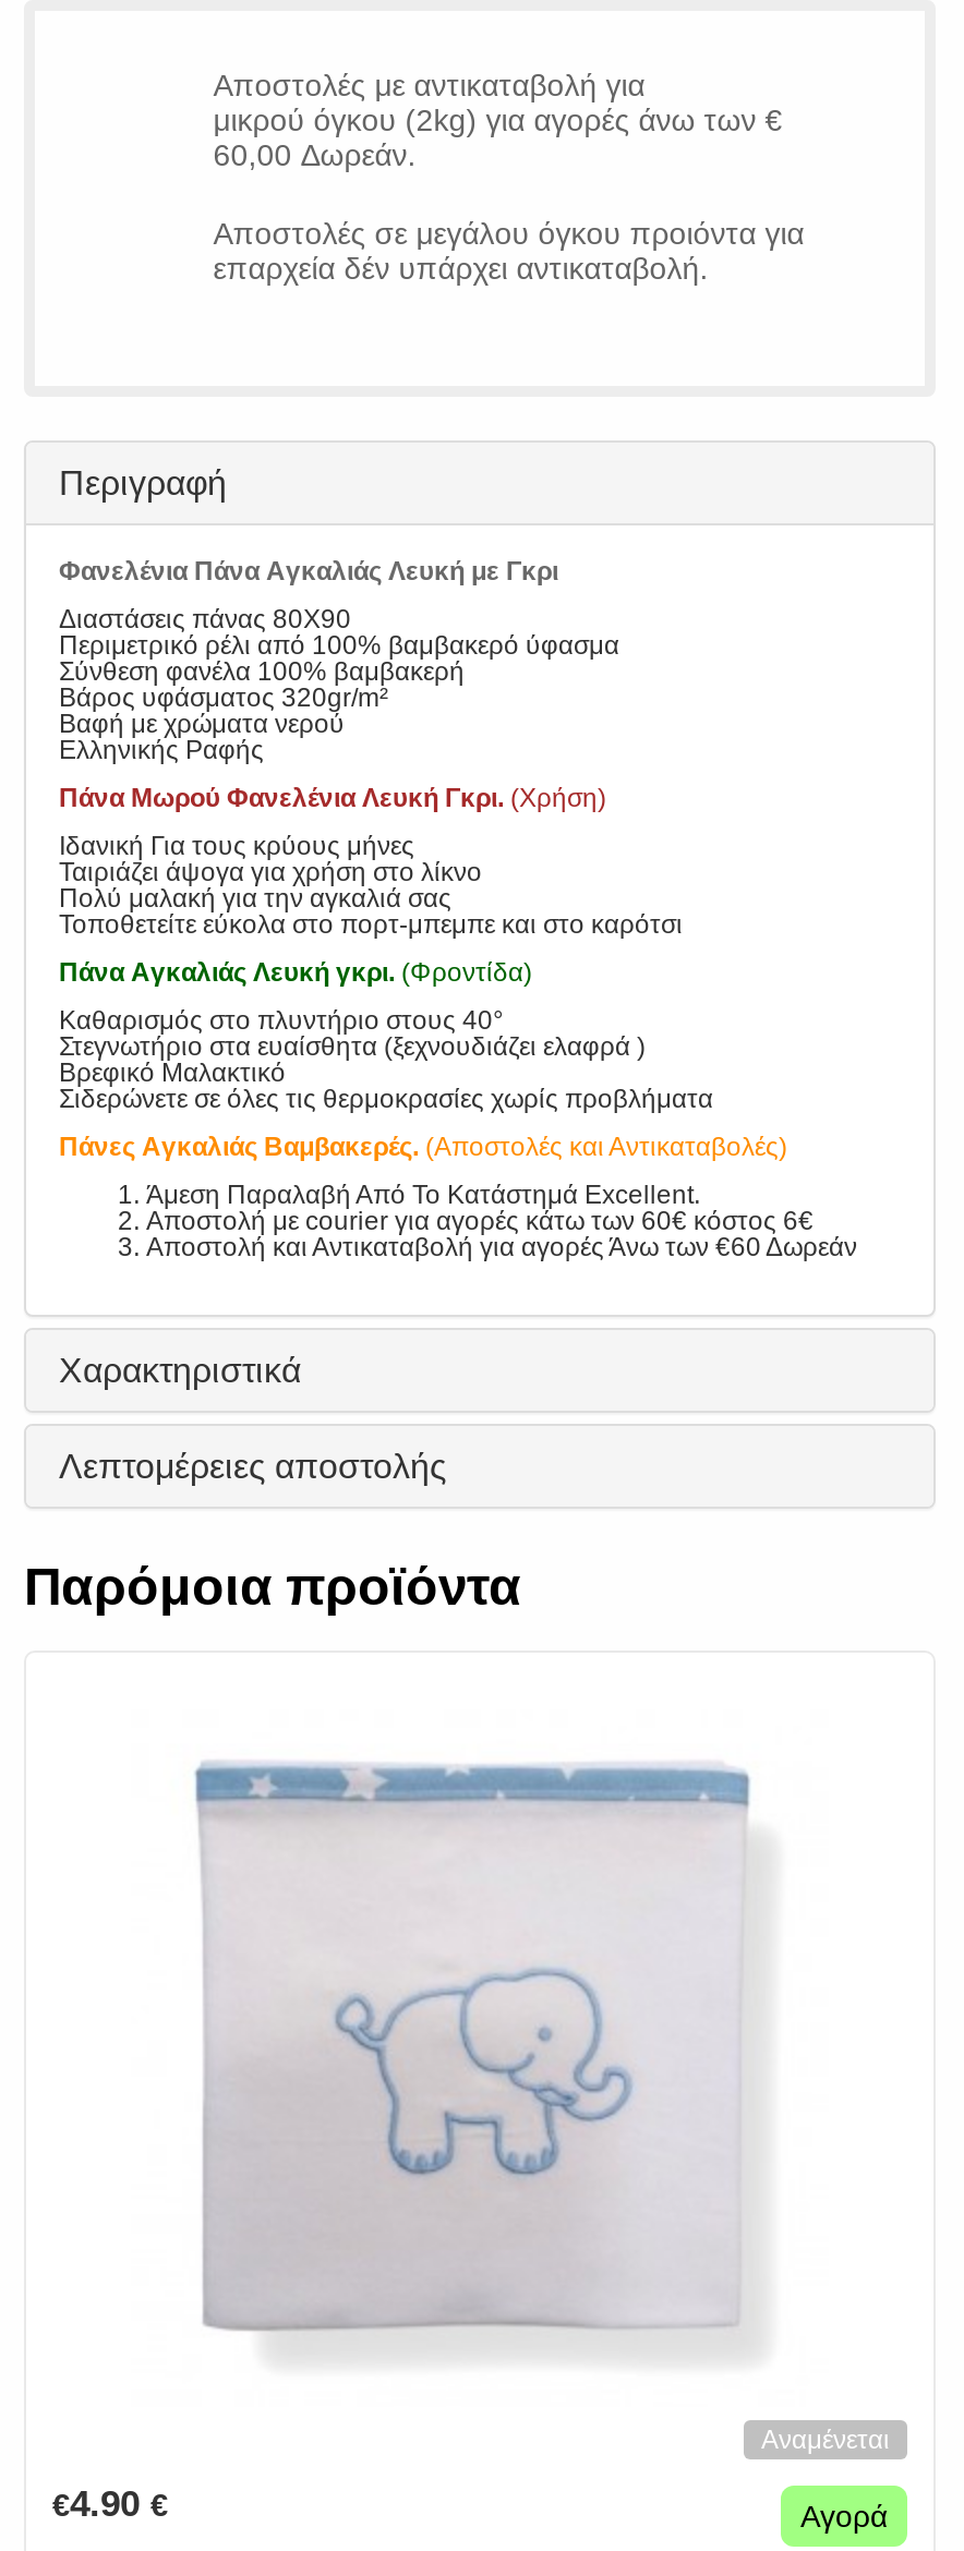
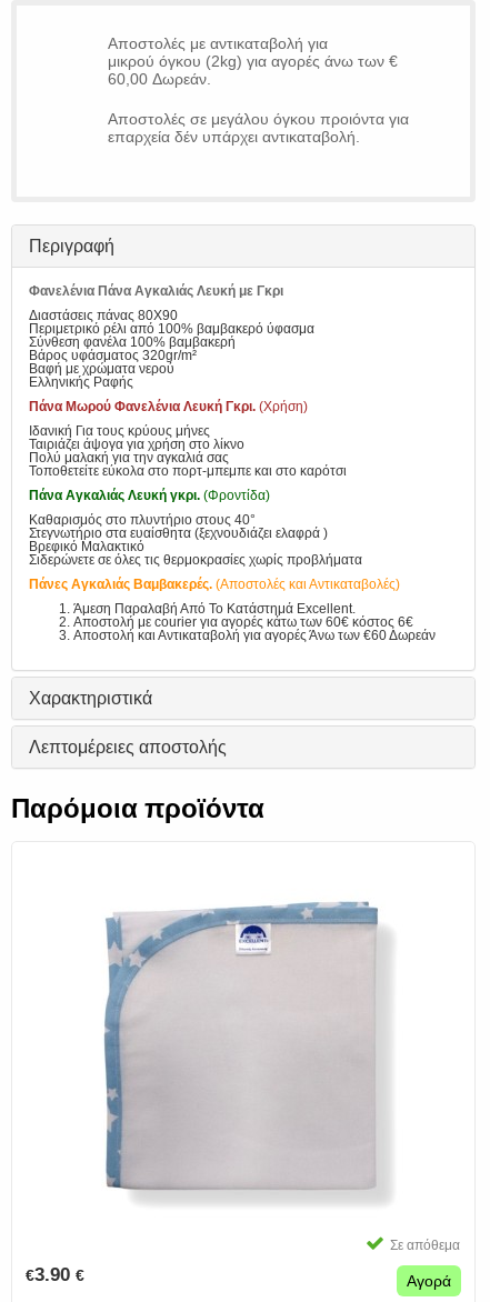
- [image]
+ [image]

- Αναμένεται
+ Σε απόθεμα

- €4.90 €
+ €3.90 €
